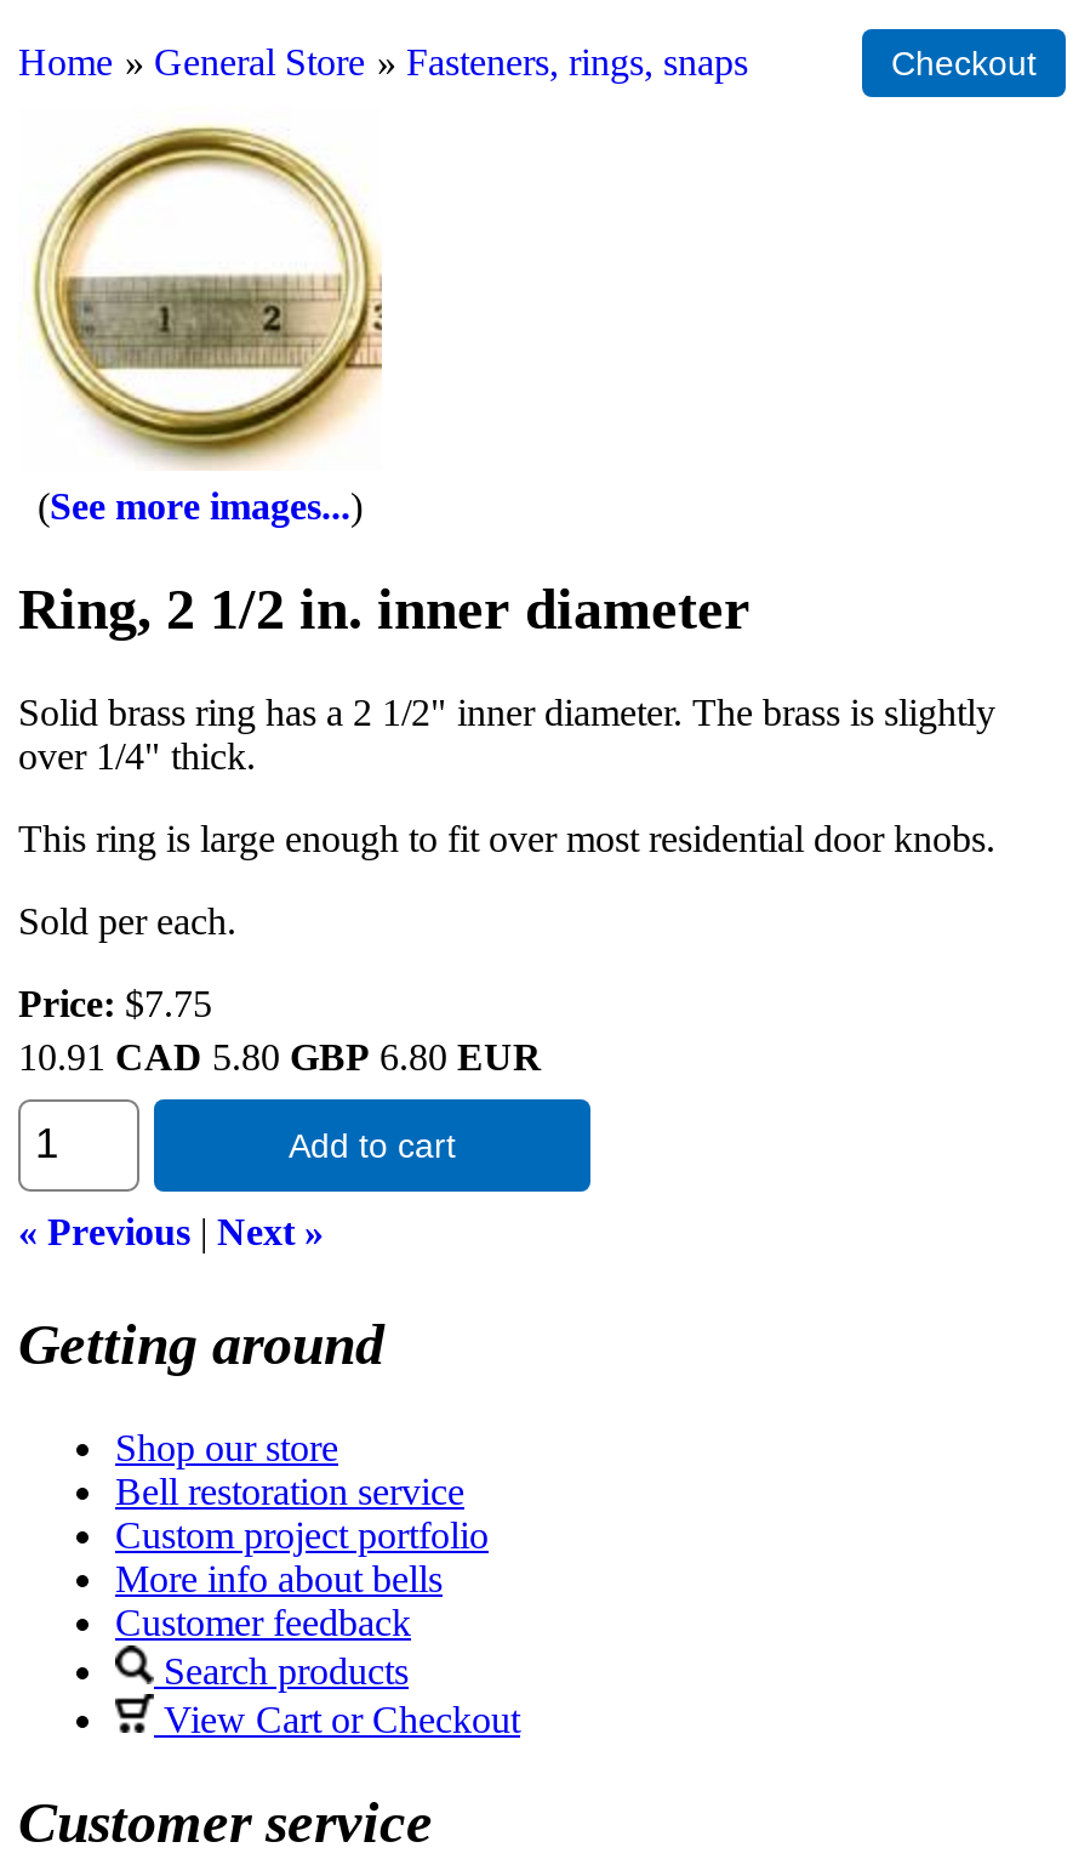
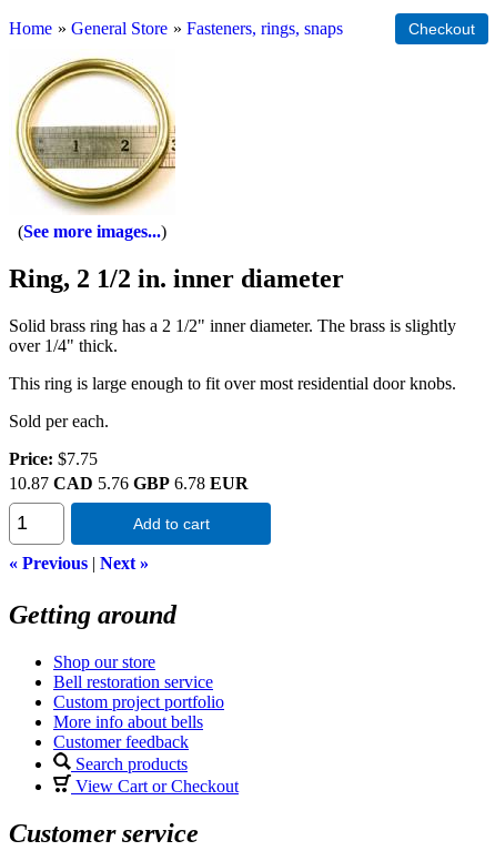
- 10.91 CAD 5.80 GBP 6.80 EUR
+ 10.87 CAD 5.76 GBP 6.78 EUR
